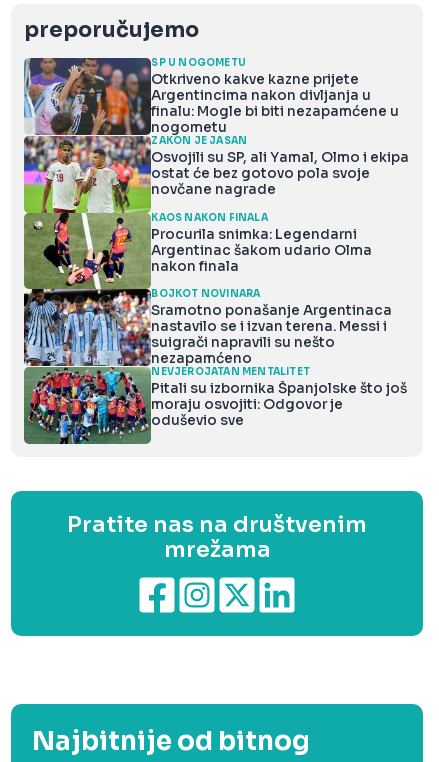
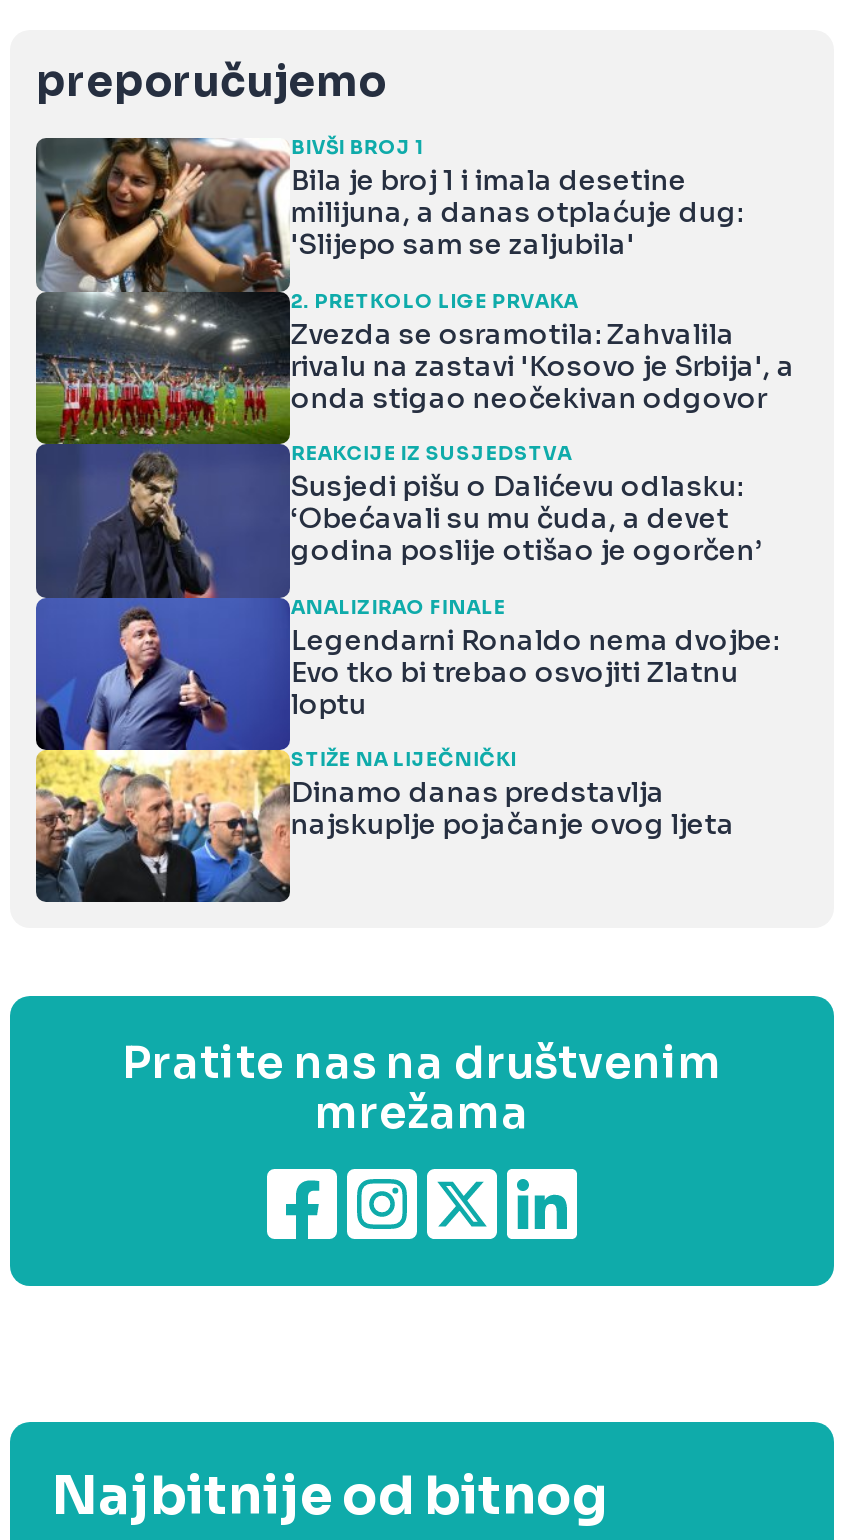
- [image]
- SP U NOGOMETU
- Otkriveno kakve kazne prijete
- Argentincima nakon divljanja u
- finalu: Mogle bi biti nezapamćene u
- nogometu
- ZAKON JE JASAN
- Osvojili su SP, ali Yamal, Olmo i ekipa
- ostat će bez gotovo pola svoje
- novčane nagrade
- KAOS NAKON FINALA
- Procurila snimka: Legendarni
- Argentinac šakom udario Olma
- nakon finala
- BOJKOT NOVINARA
- Sramotno ponašanje Argentinaca
- nastavilo se i izvan terena. Messi i
- suigrači napravili su nešto
- nezapamćeno
- NEVJEROJATAN MENTALITET
- Pitali su izbornika Španjolske što još
- moraju osvojiti: Odgovor je
- oduševio sve
+ [image]
+ BIVŠI BROJ 1
+ Bila je broj 1 i imala desetine
+ milijuna, a danas otplaćuje dug:
+ 'Slijepo sam se zaljubila'
+ 2. PRETKOLO LIGE PRVAKA
+ Zvezda se osramotila: Zahvalila
+ rivalu na zastavi 'Kosovo je Srbija', a
+ onda stigao neočekivan odgovor
+ REAKCIJE IZ SUSJEDSTVA
+ Susjedi pišu o Dalićevu odlasku:
+ ‘Obećavali su mu čuda, a devet
+ godina poslije otišao je ogorčen’
+ ANALIZIRAO FINALE
+ Legendarni Ronaldo nema dvojbe:
+ Evo tko bi trebao osvojiti Zlatnu
+ loptu
+ STIŽE NA LIJEČNIČKI
+ Dinamo danas predstavlja
+ najskuplje pojačanje ovog ljeta
